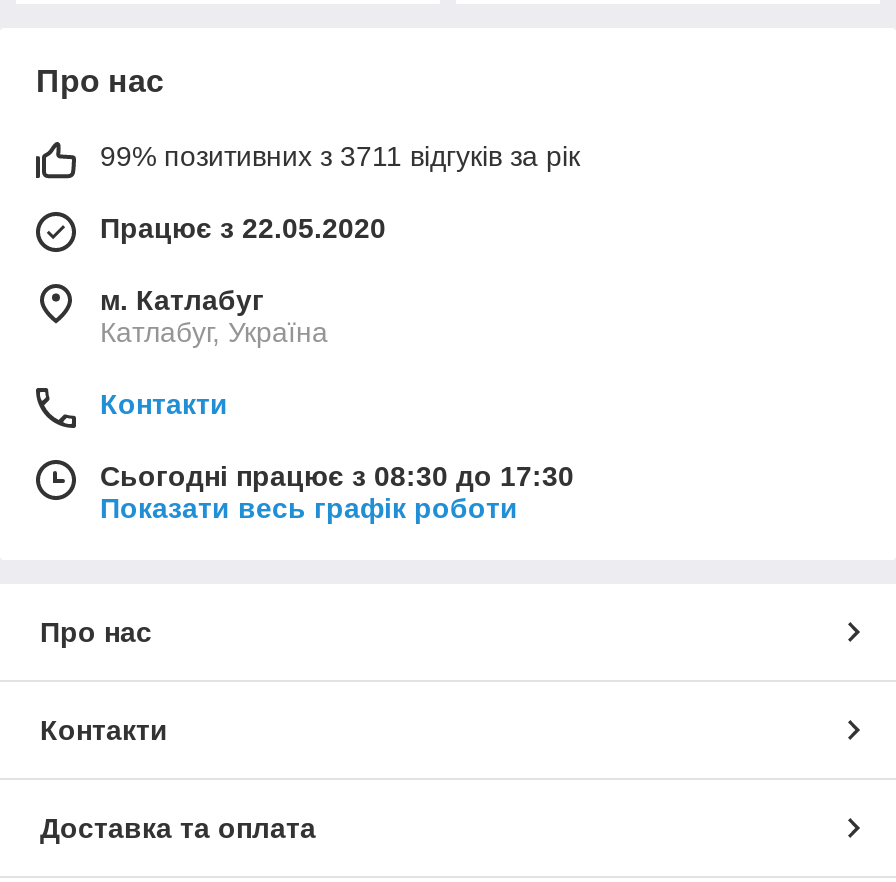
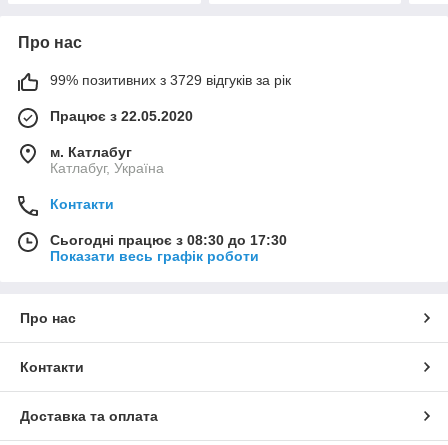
- 99% позитивних з 3711 відгуків за рік
+ 99% позитивних з 3729 відгуків за рік
